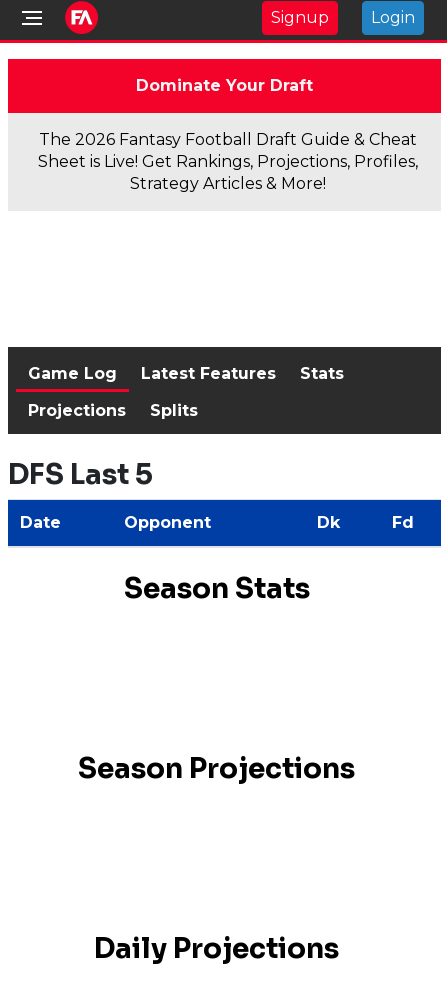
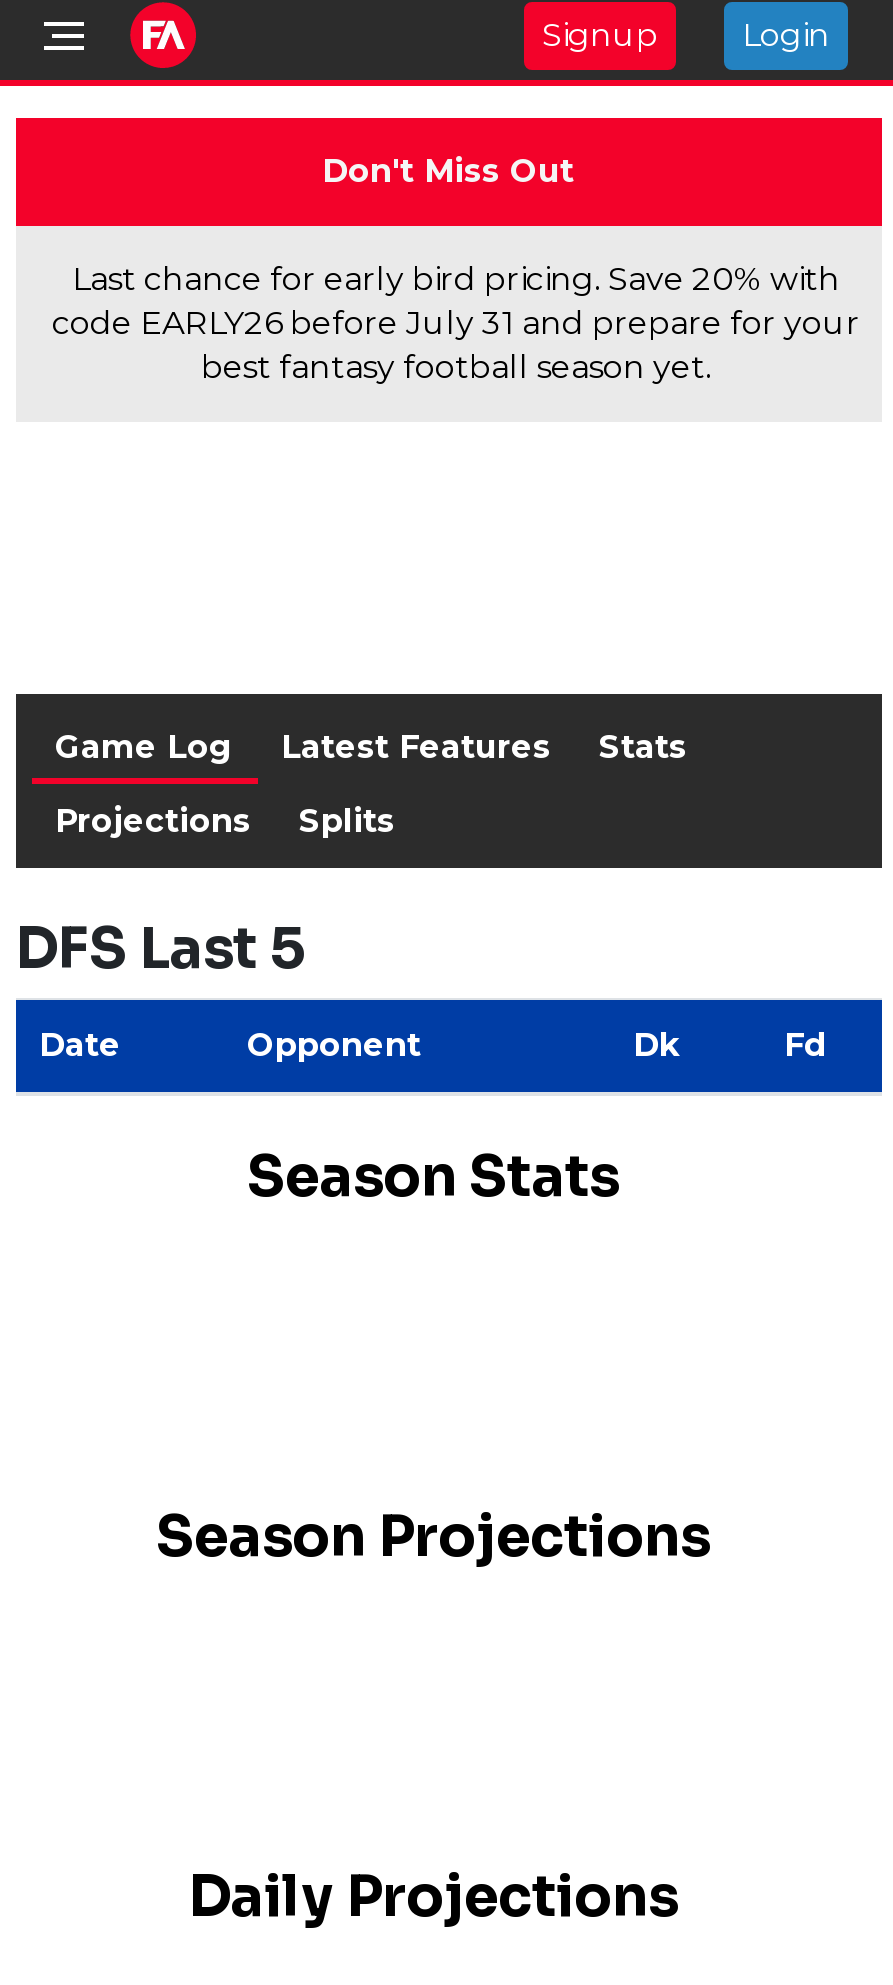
- Dominate Your Draft
+ Don't Miss Out

- The 2026 Fantasy Football Draft Guide & Cheat
- Sheet is Live! Get Rankings, Projections, Profiles,
- Strategy Articles & More!
+ Last chance for early bird pricing. Save 20% with
+ code EARLY26 before July 31 and prepare for your
+ best fantasy football season yet.
